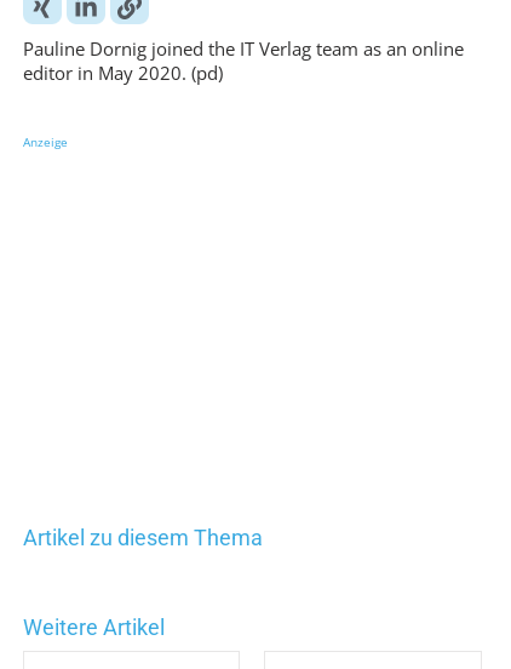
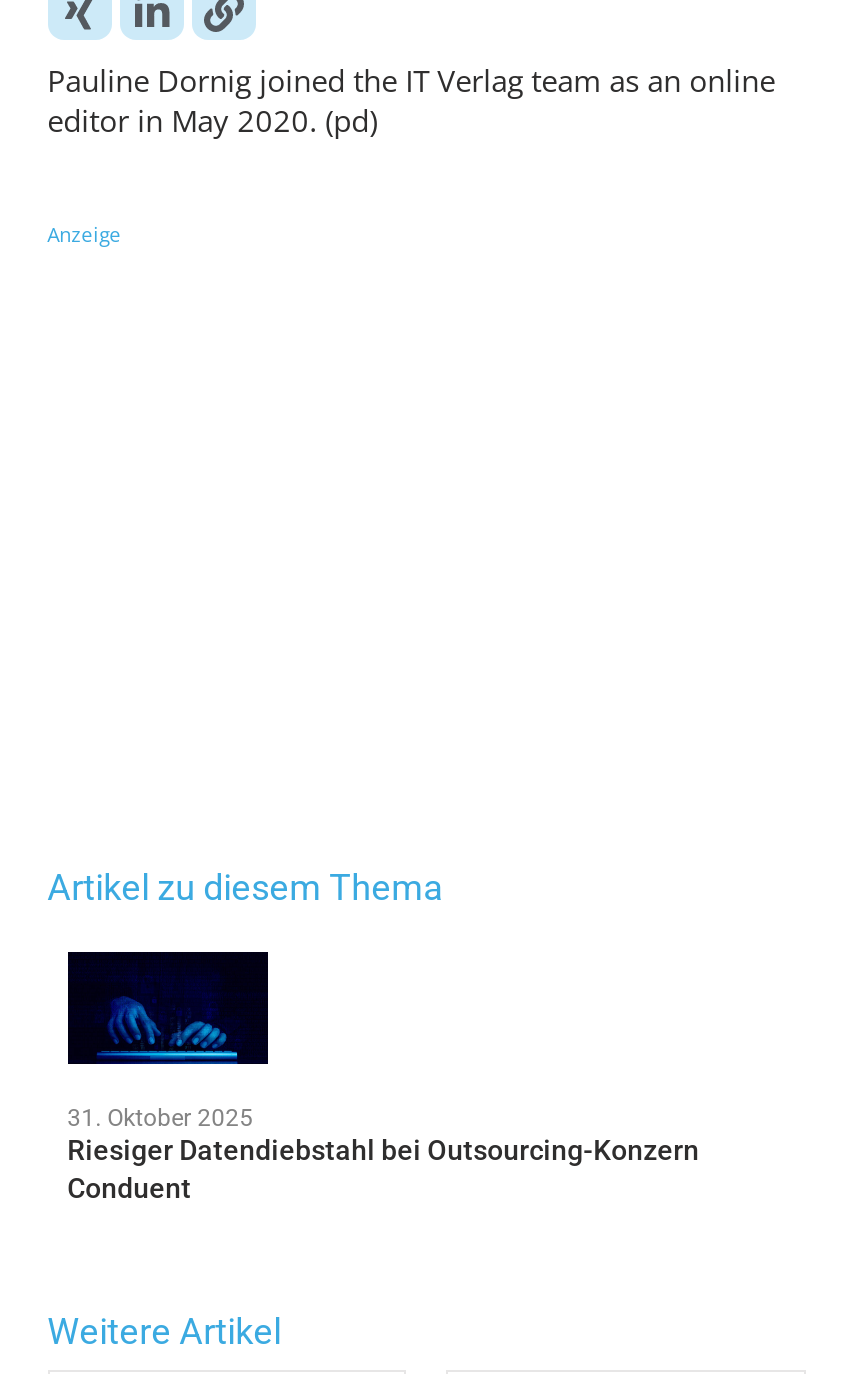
+ [image]
+ 31. Oktober 2025
+ Riesiger Datendiebstahl bei Outsourcing-Konzern
+ Conduent
